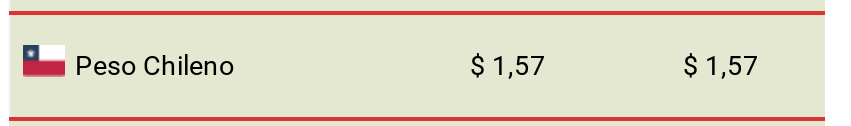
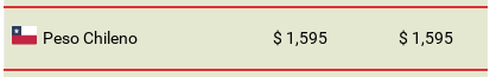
- $ 1,57
+ $ 1,595

- $ 1,57
+ $ 1,595
